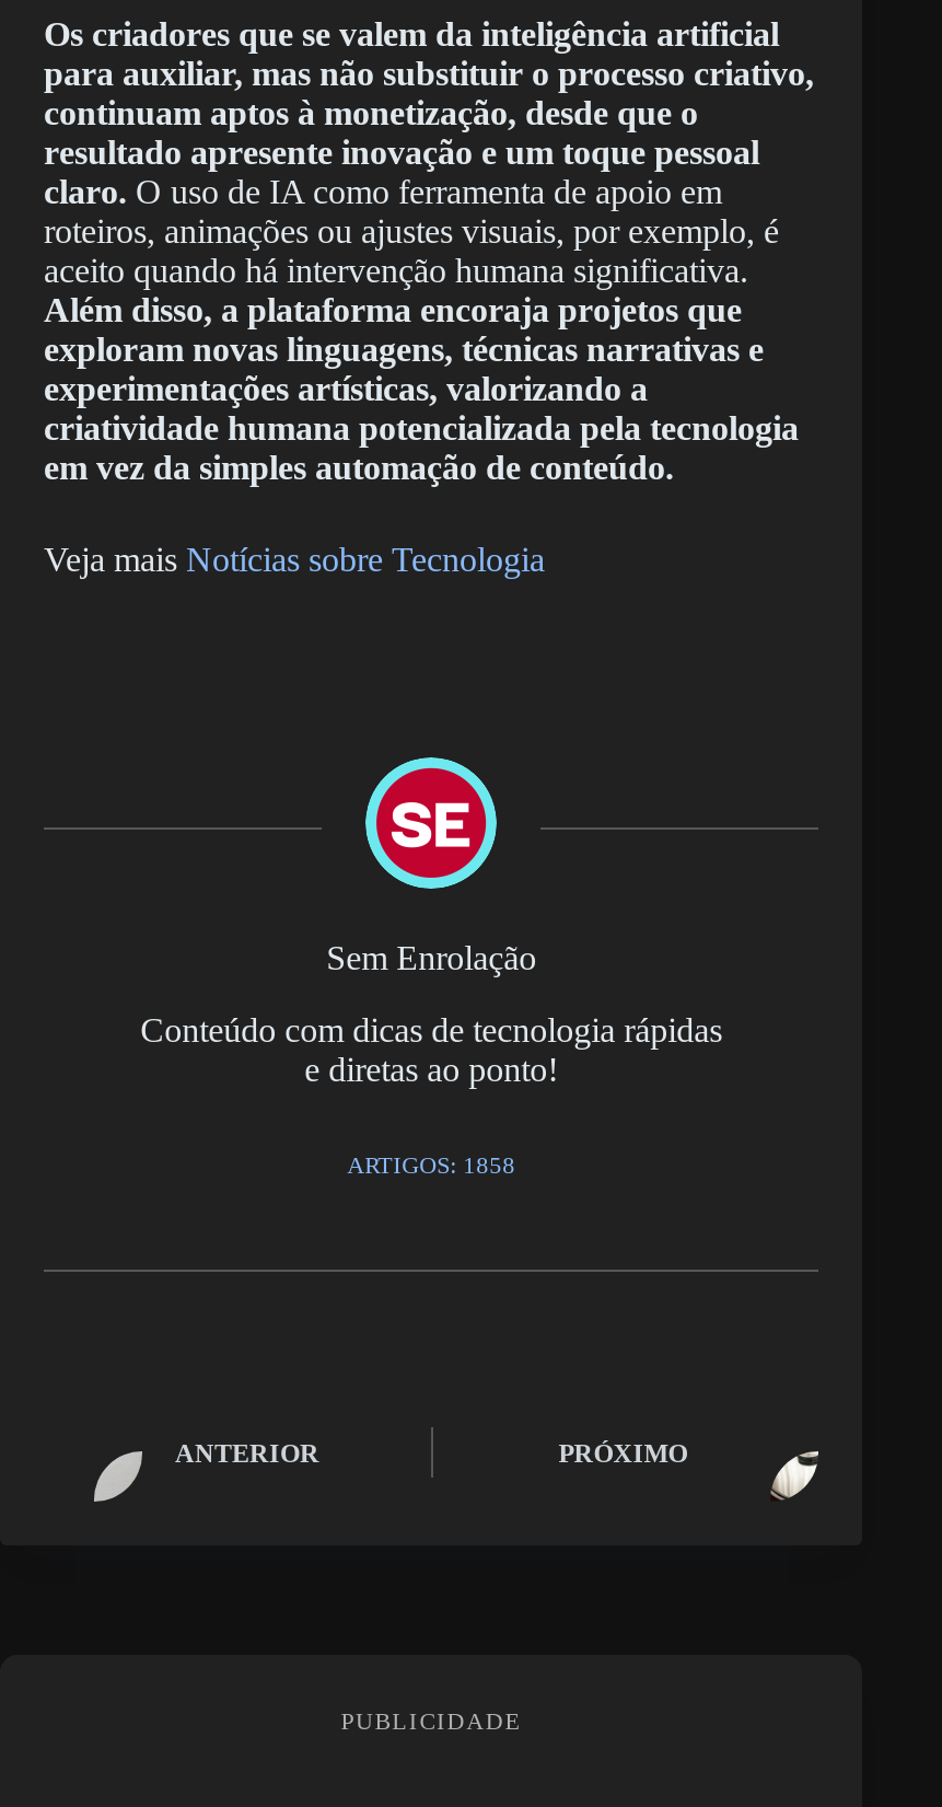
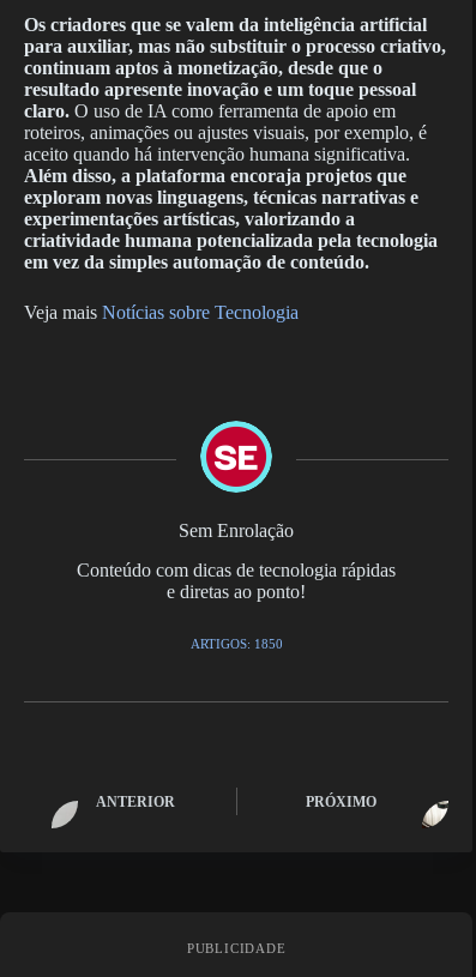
- ARTIGOS: 1858
+ ARTIGOS: 1850
